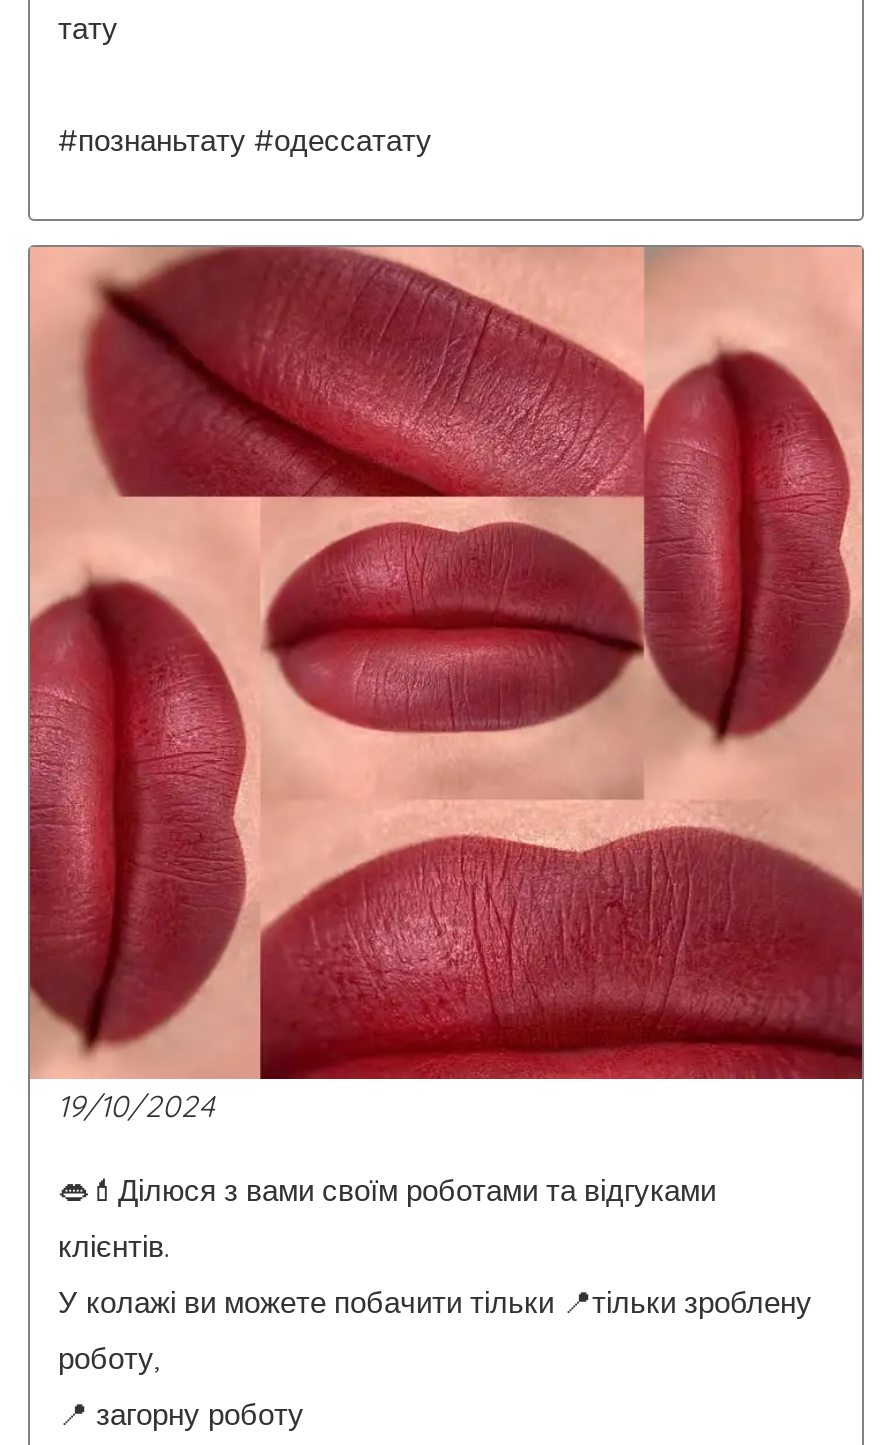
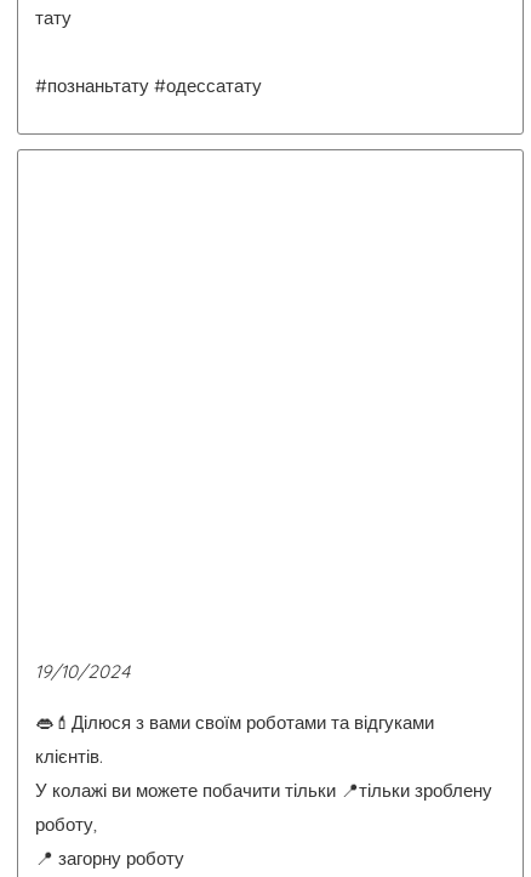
- [image]
